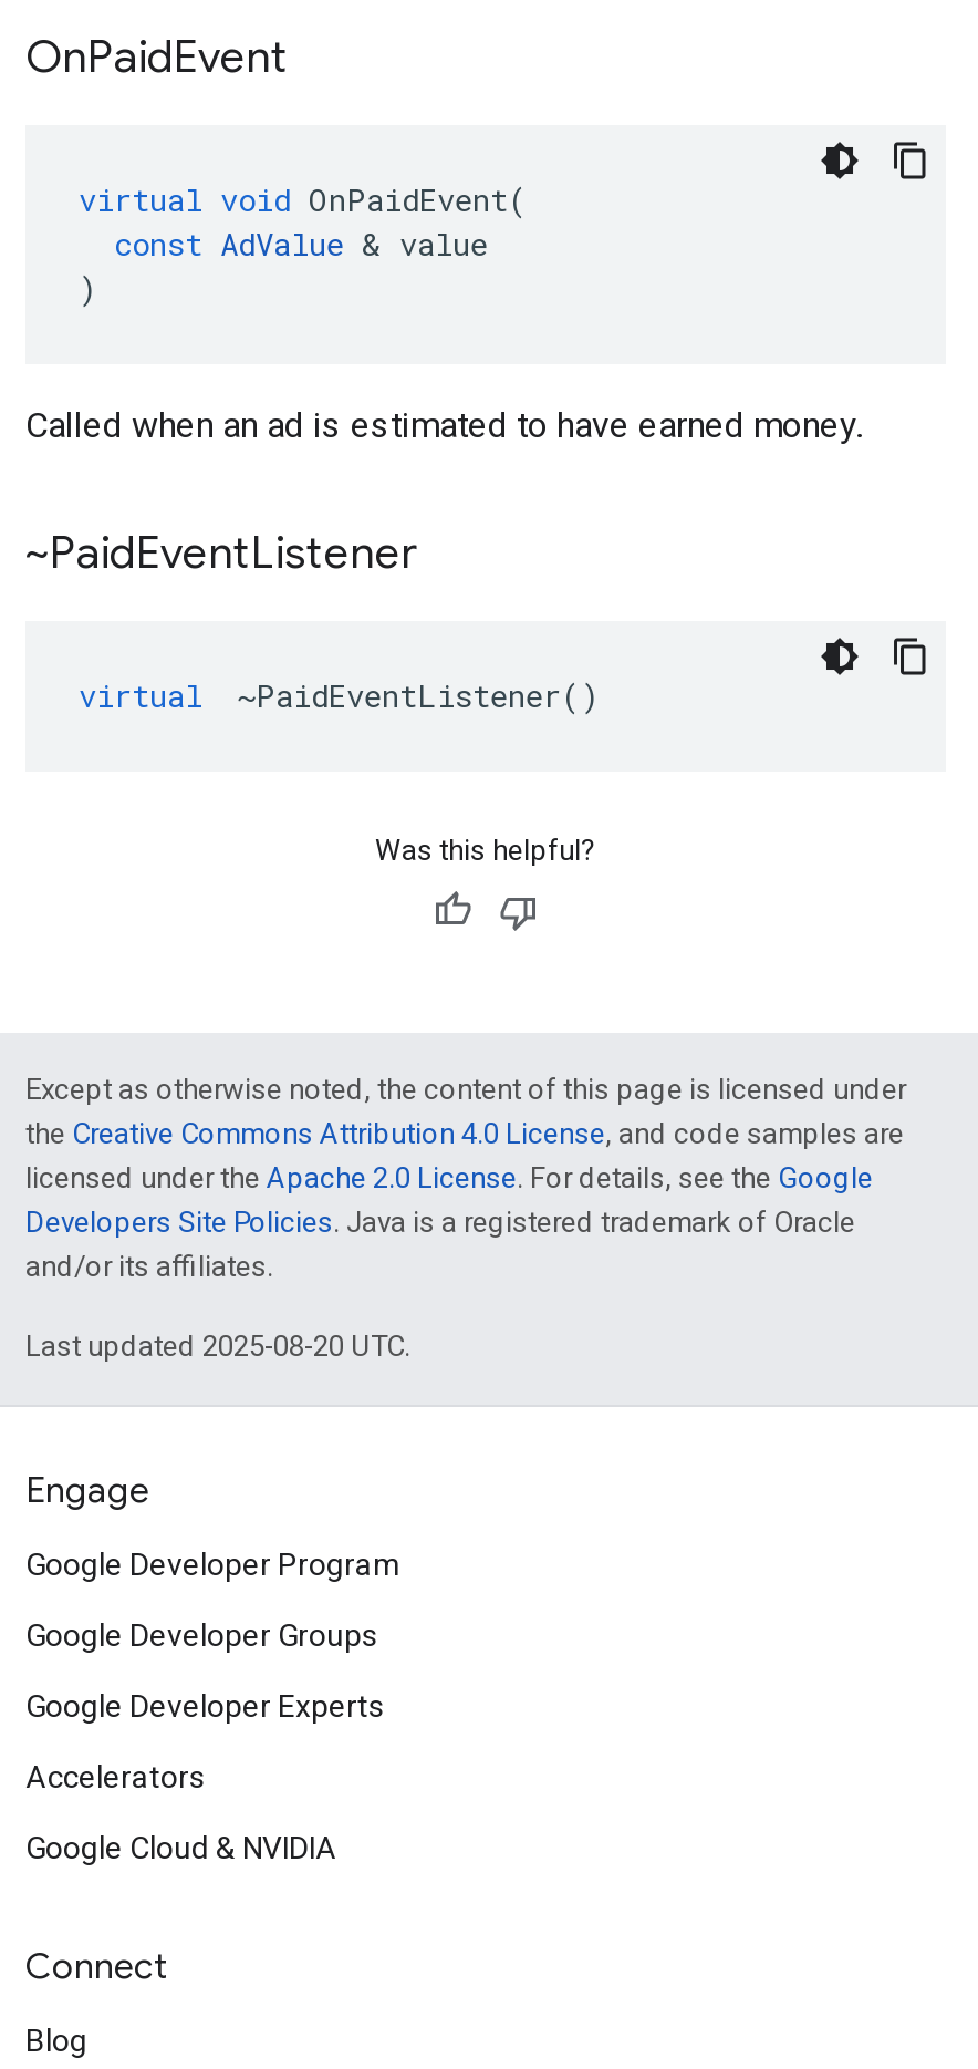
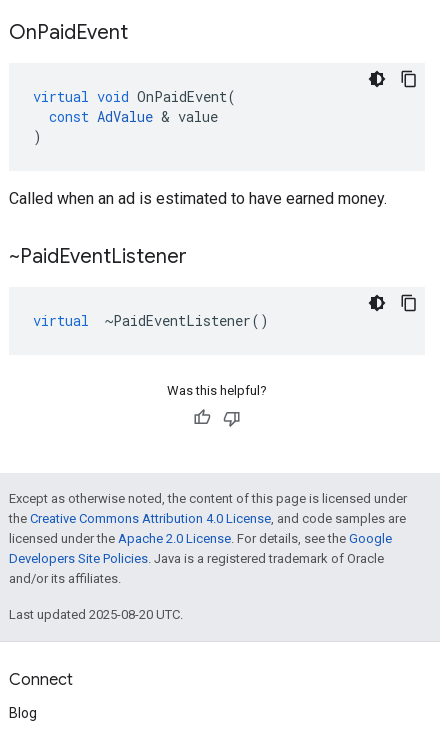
- Engage
- Google Developer Program
- Google Developer Groups
- Google Developer Experts
- Accelerators
- Google Cloud & NVIDIA
